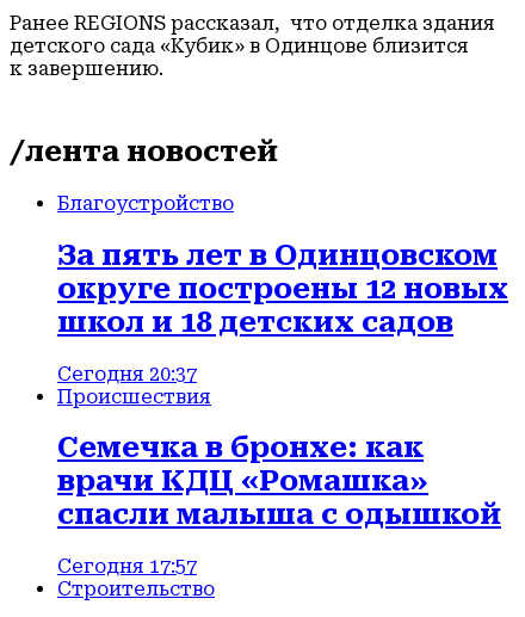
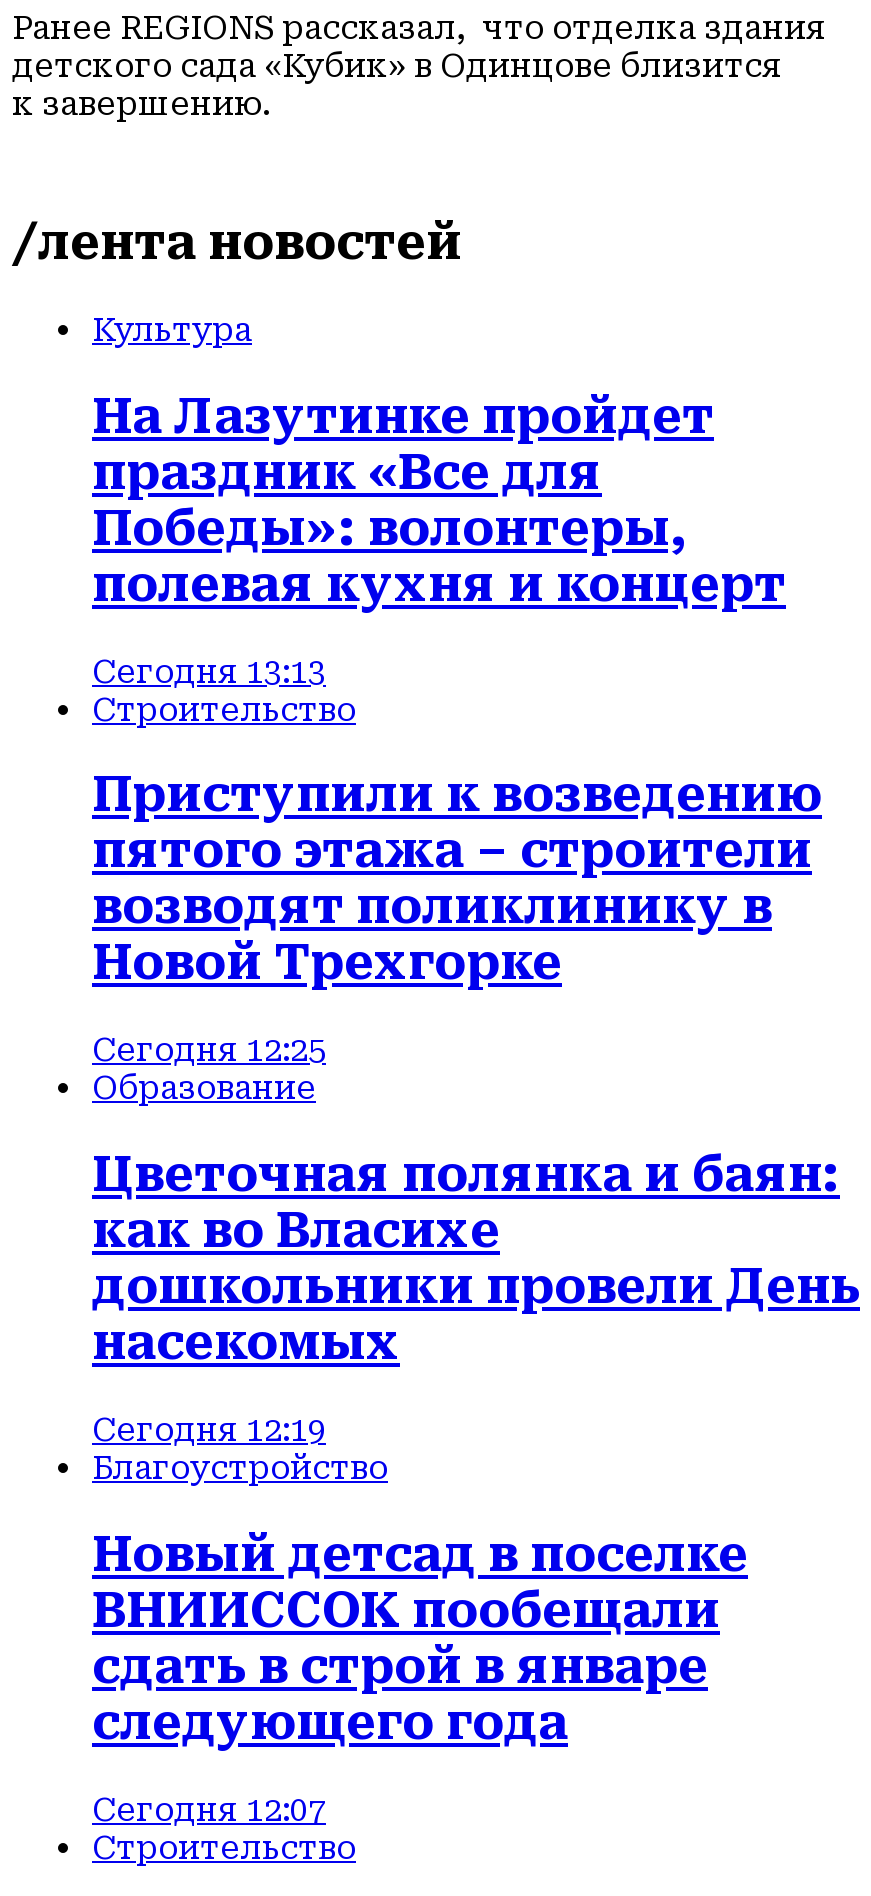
+ Культура
+ На Лазутинке пройдет
+ праздник «Все для
+ Победы»: волонтеры,
+ полевая кухня и концерт
+ Сегодня 13:13
+ Строительство
+ Приступили к возведению
+ пятого этажа – строители
+ возводят поликлинику в
+ Новой Трехгорке
+ Сегодня 12:25
+ Образование
+ Цветочная полянка и баян:
+ как во Власихе
+ дошкольники провели День
+ насекомых
+ Сегодня 12:19

moved down: Благоустройство

- За пять лет в Одинцовском
- округе построены 12 новых
- школ и 18 детских садов
- Сегодня 20:37
- Происшествия
- Семечка в бронхе: как
- врачи КДЦ «Ромашка»
- спасли малыша с одышкой
- Сегодня 17:57
+ Новый детсад в поселке
+ ВНИИССОК пообещали
+ сдать в строй в январе
+ следующего года
+ Сегодня 12:07
